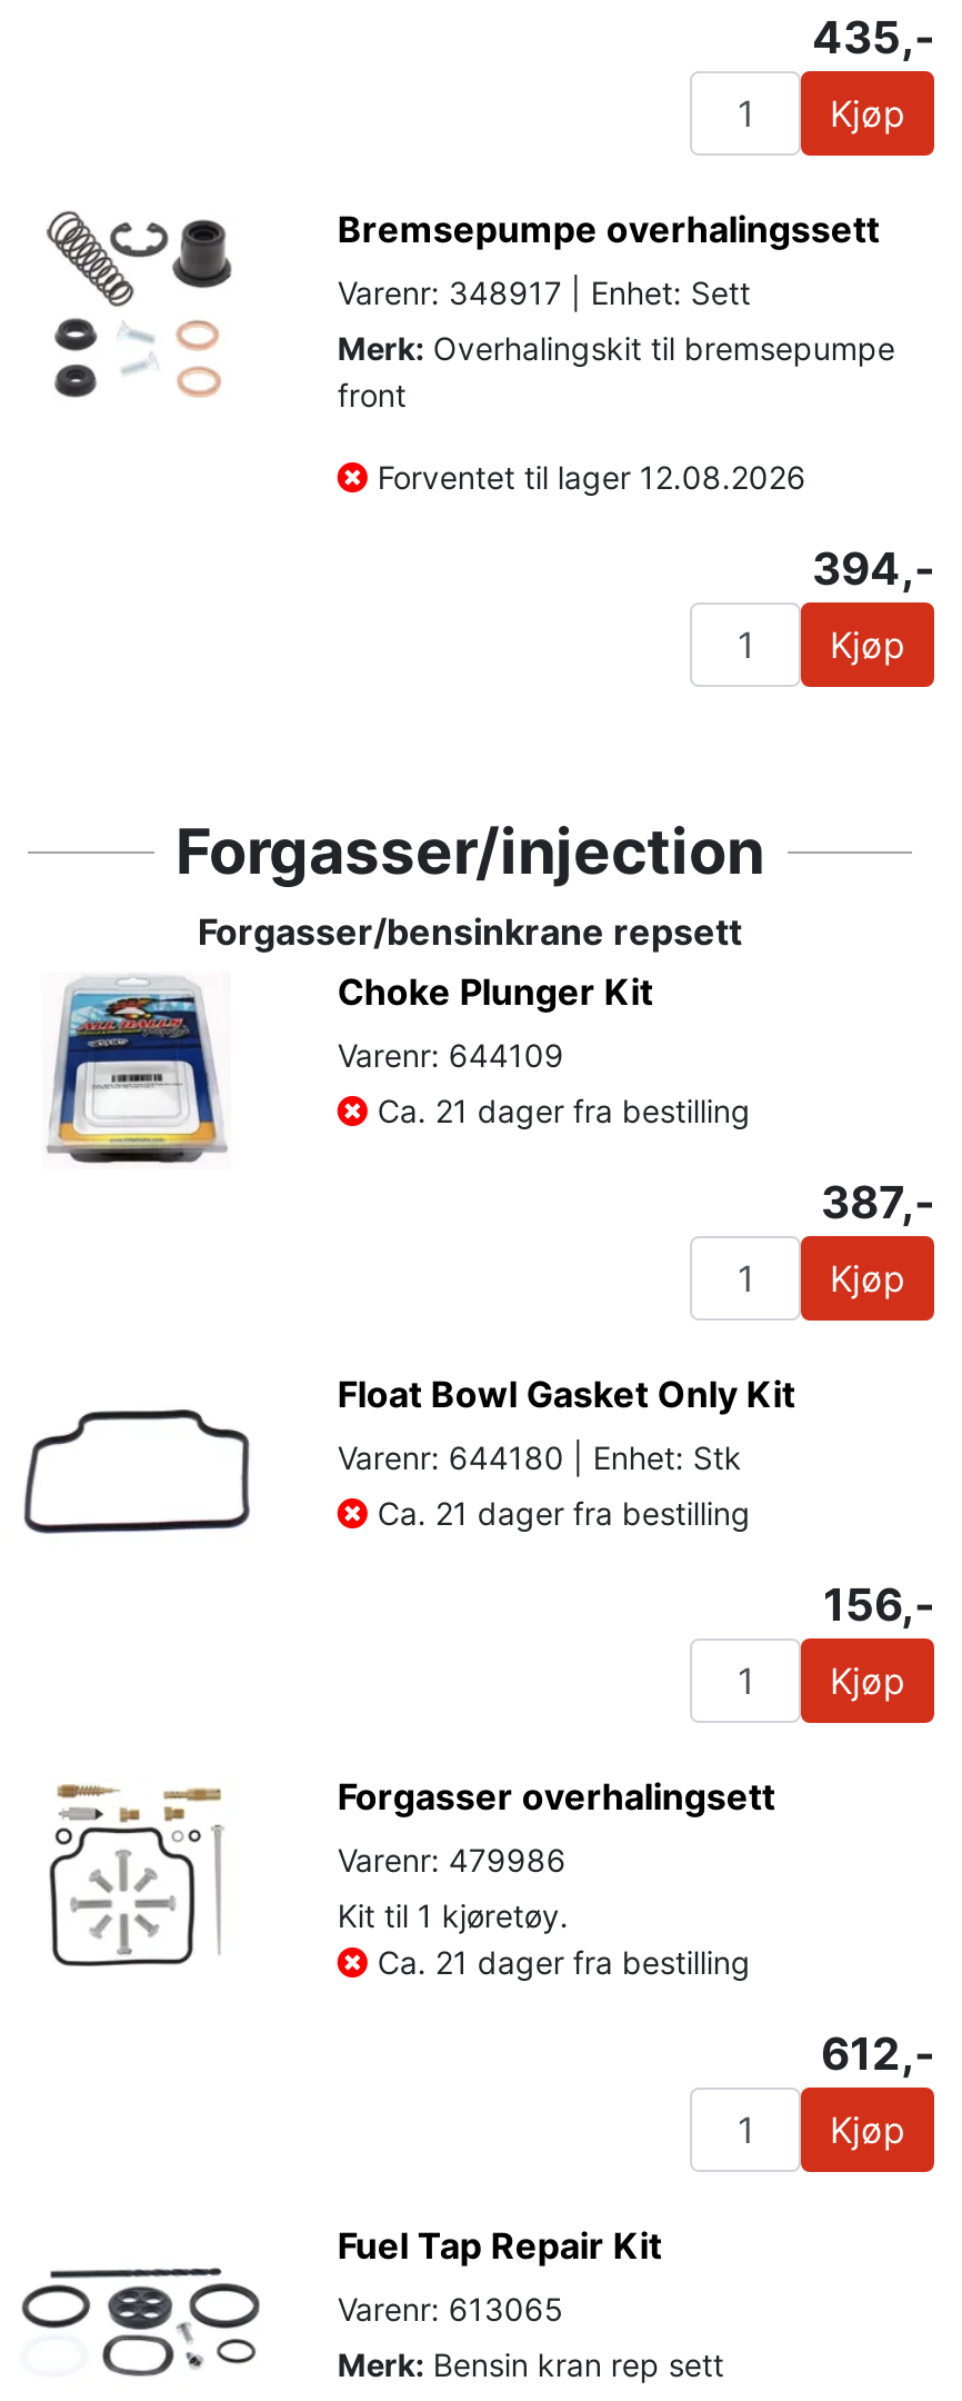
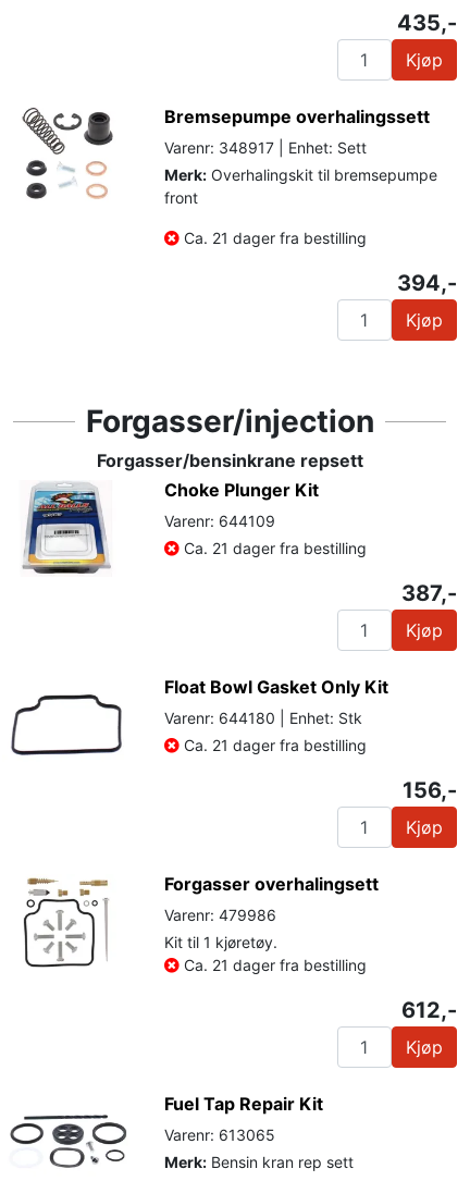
- Forventet til lager 12.08.2026
+ Ca. 21 dager fra bestilling
